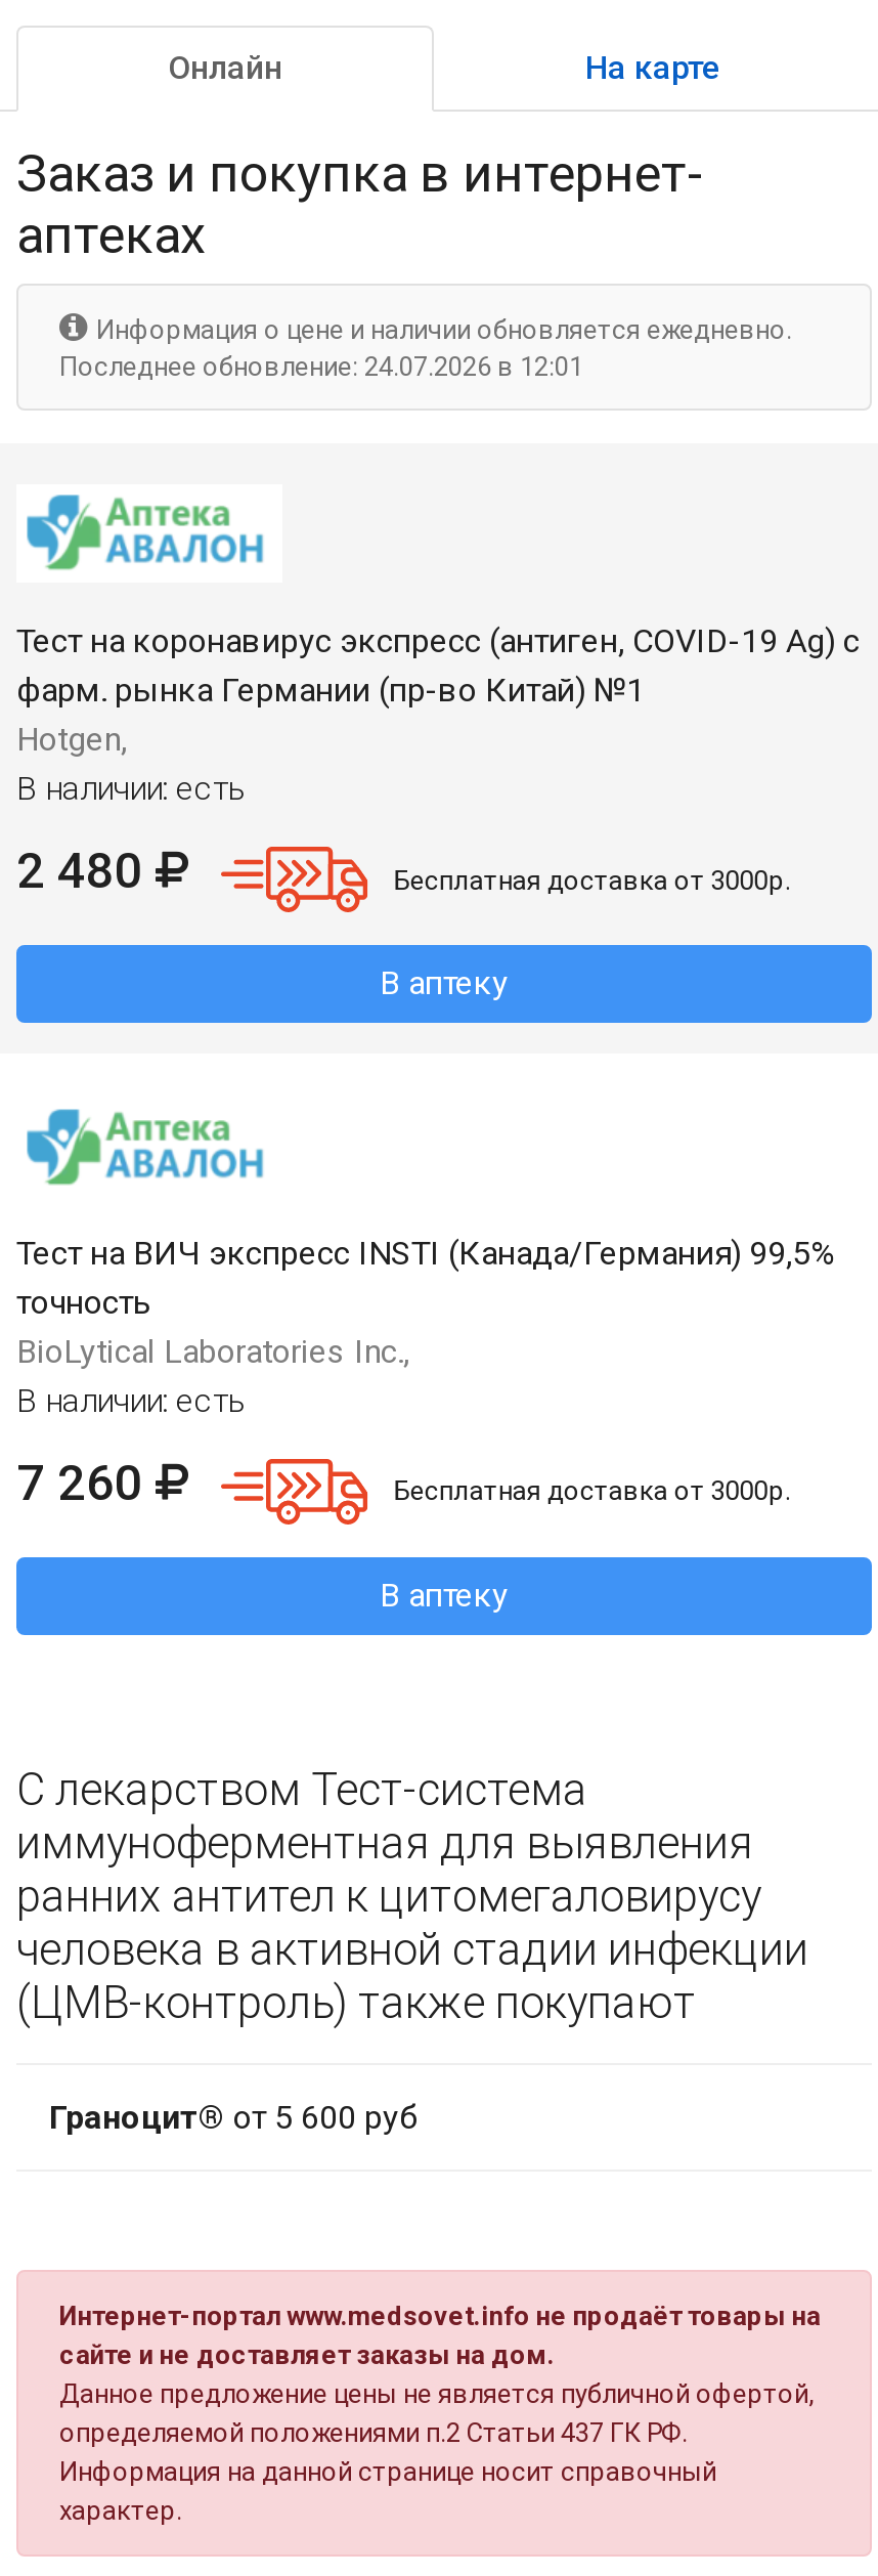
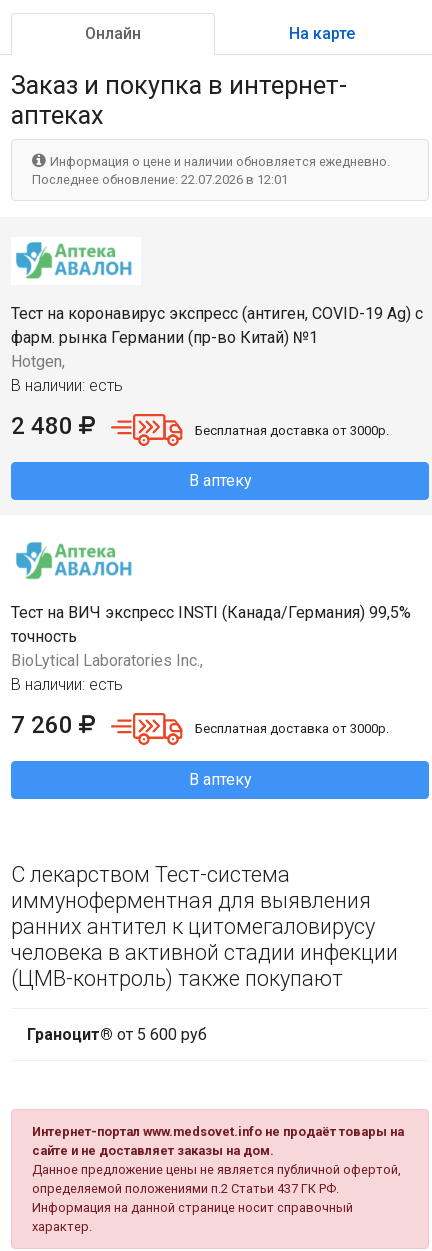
- Последнее обновление: 24.07.2026 в 12:01
+ Последнее обновление: 22.07.2026 в 12:01
